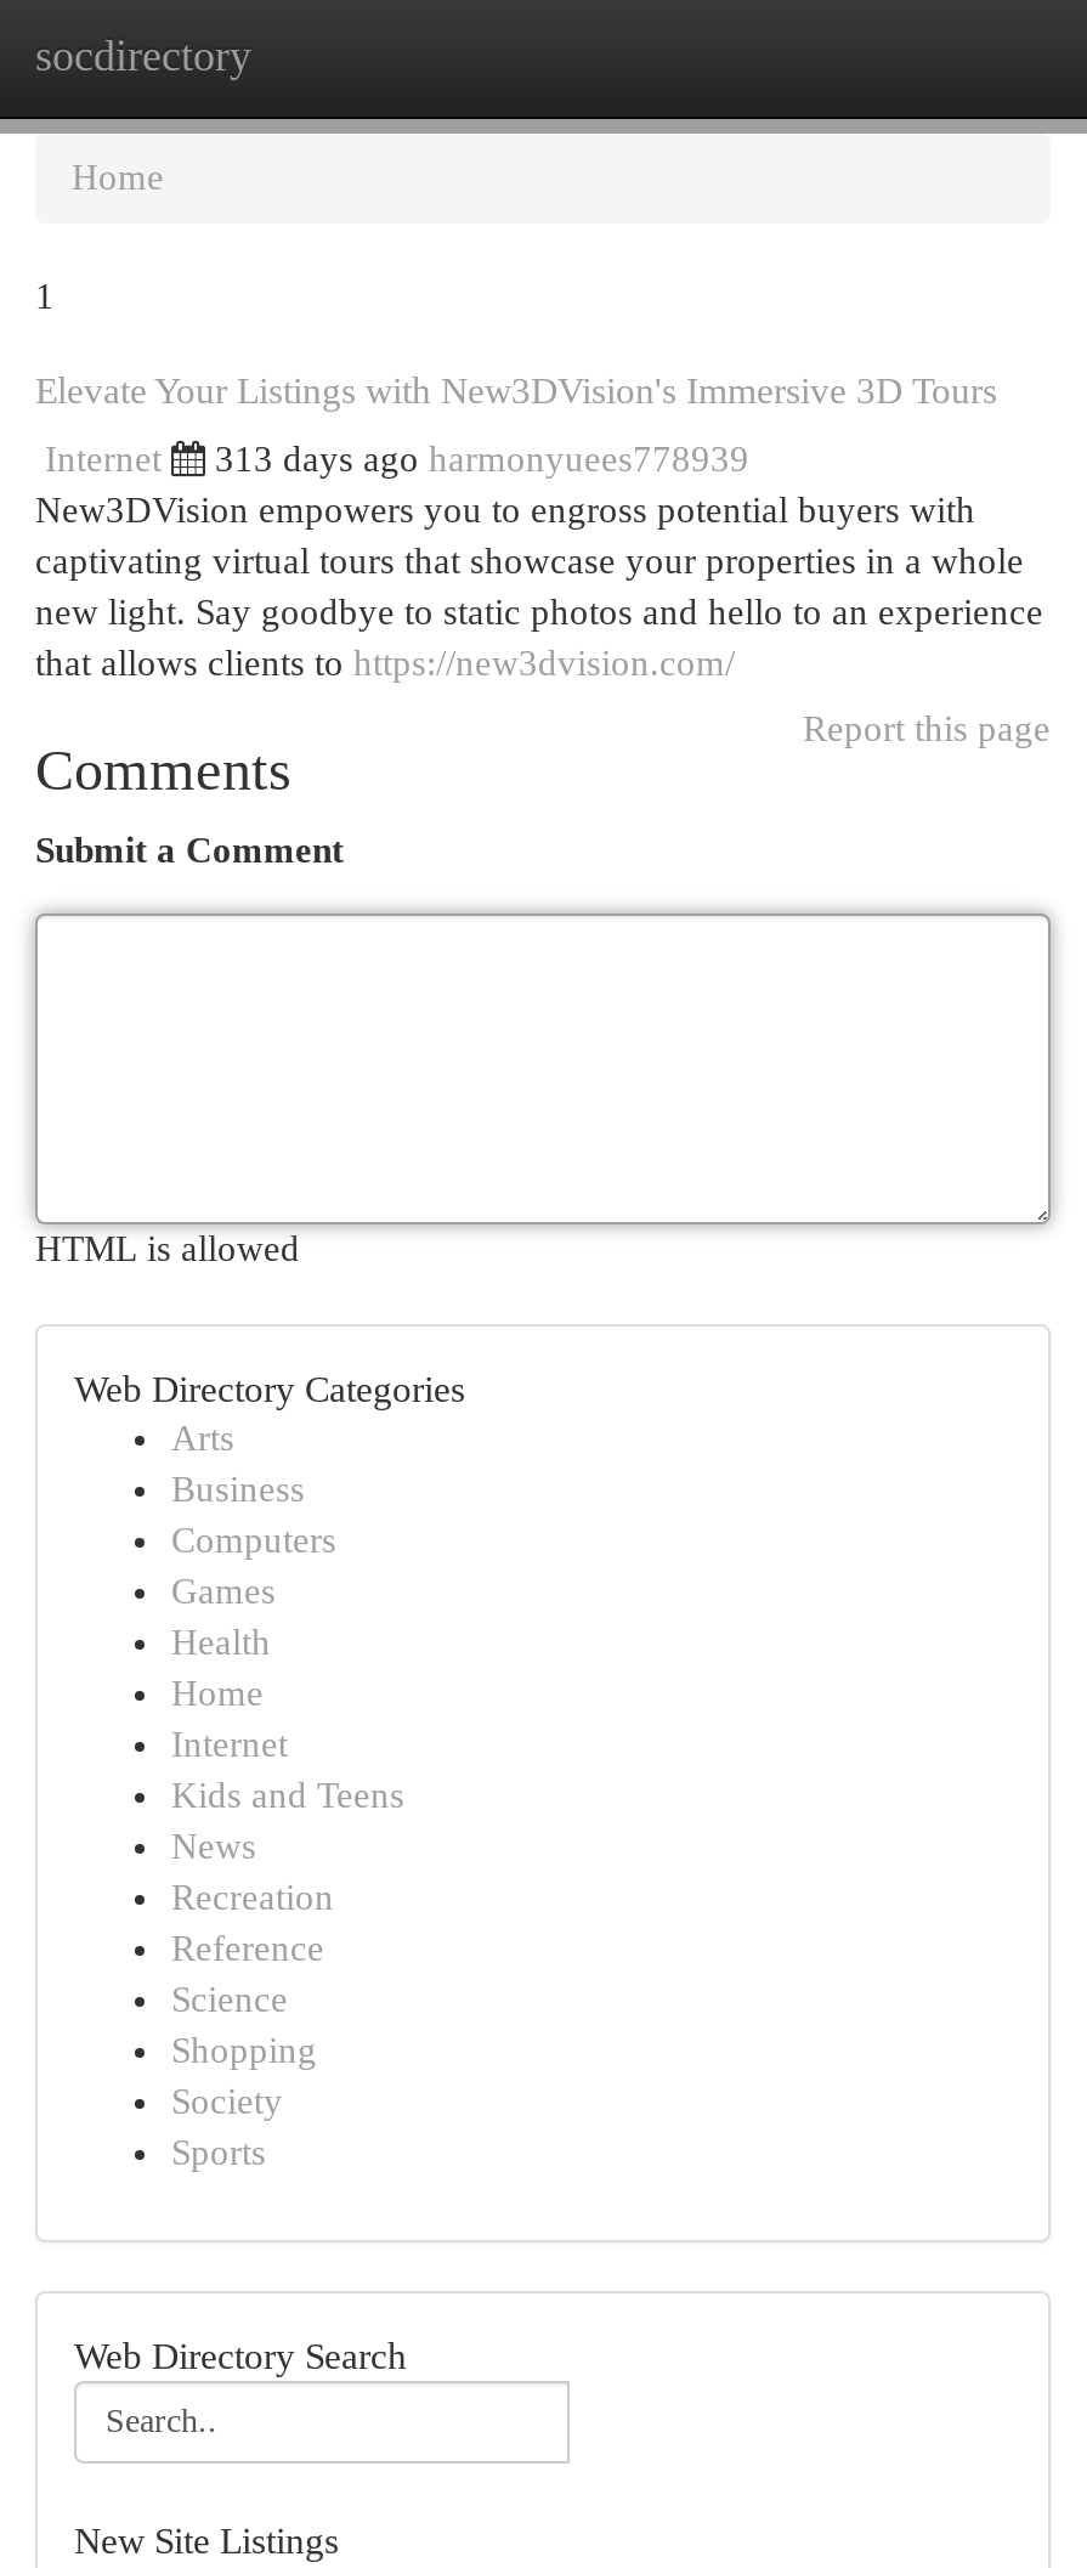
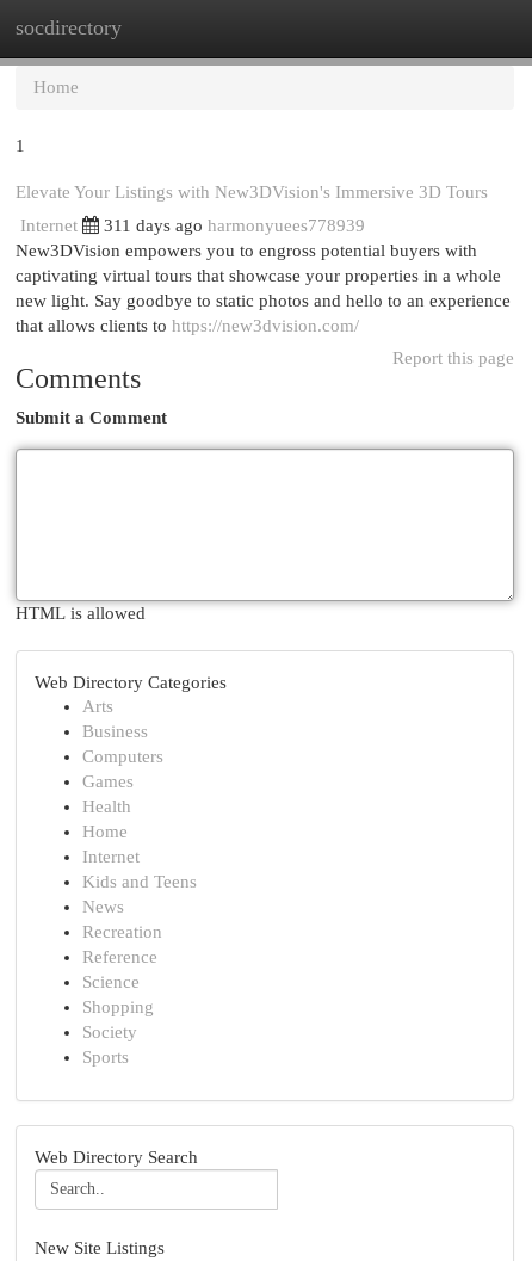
- 313 days ago harmonyuees778939
+ 311 days ago harmonyuees778939
